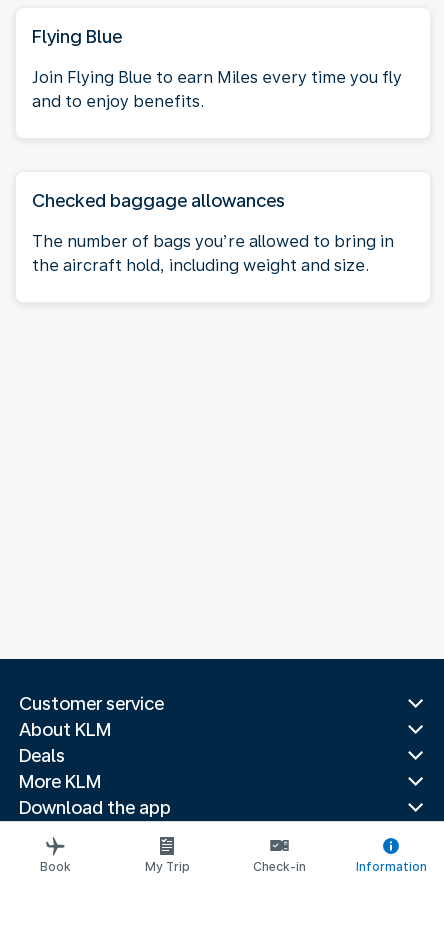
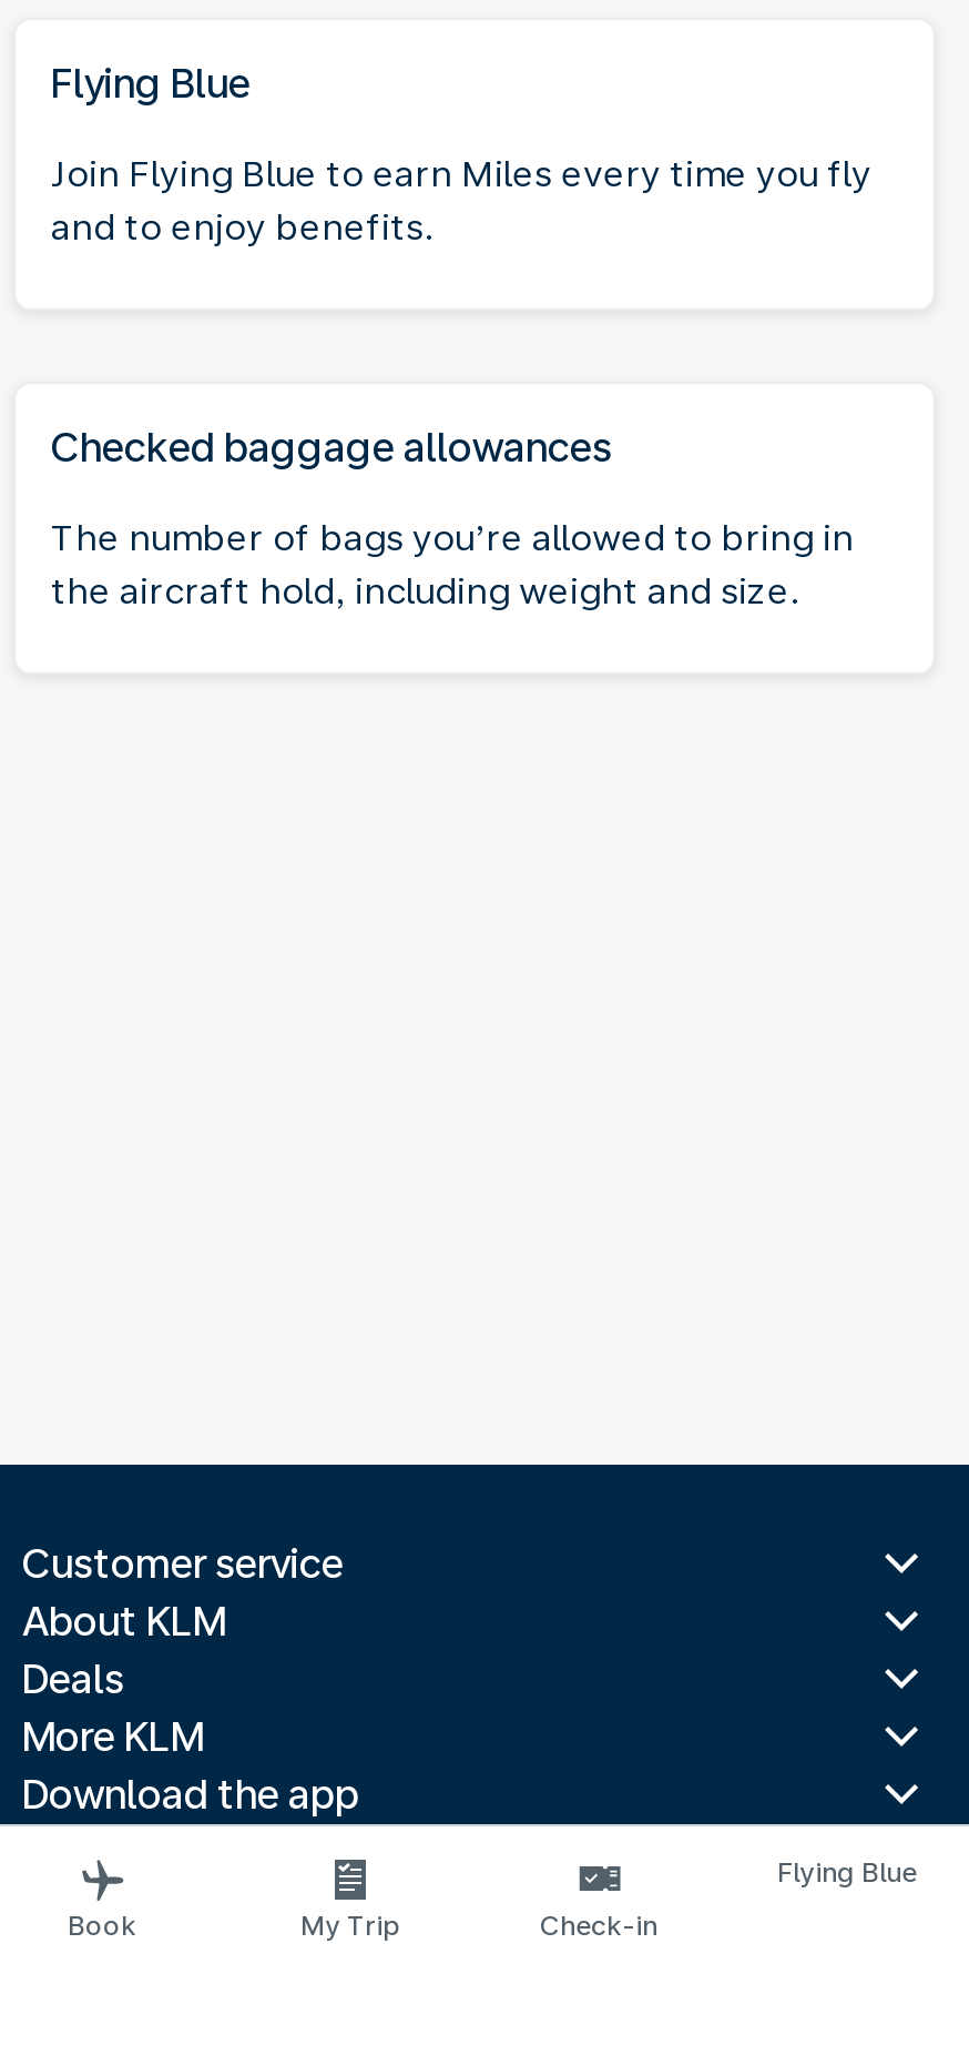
- Information
+ Flying Blue
